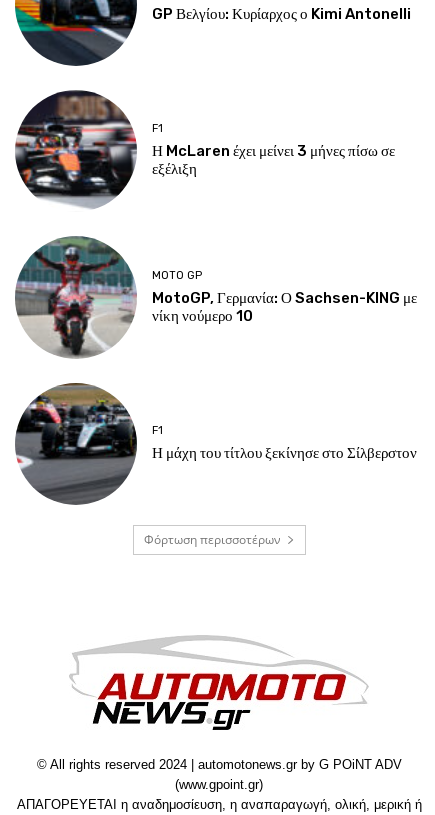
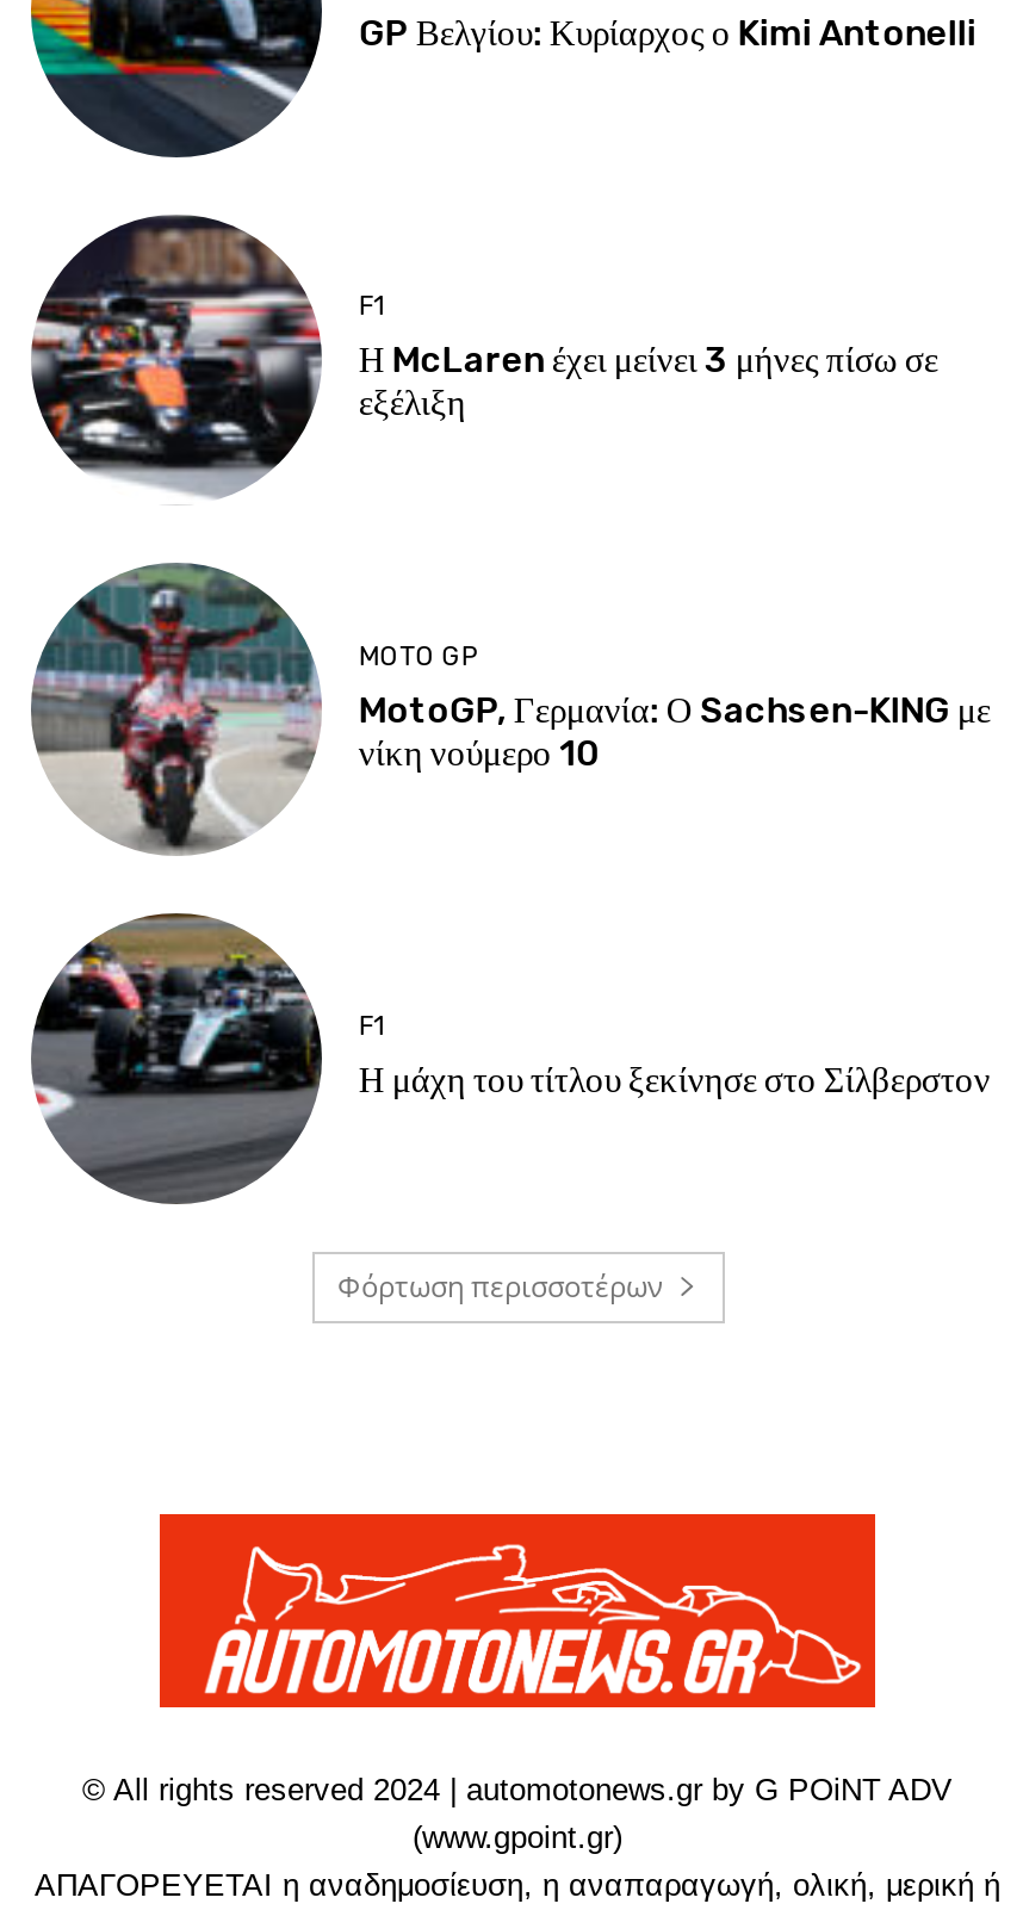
- [image]
+ [image]
